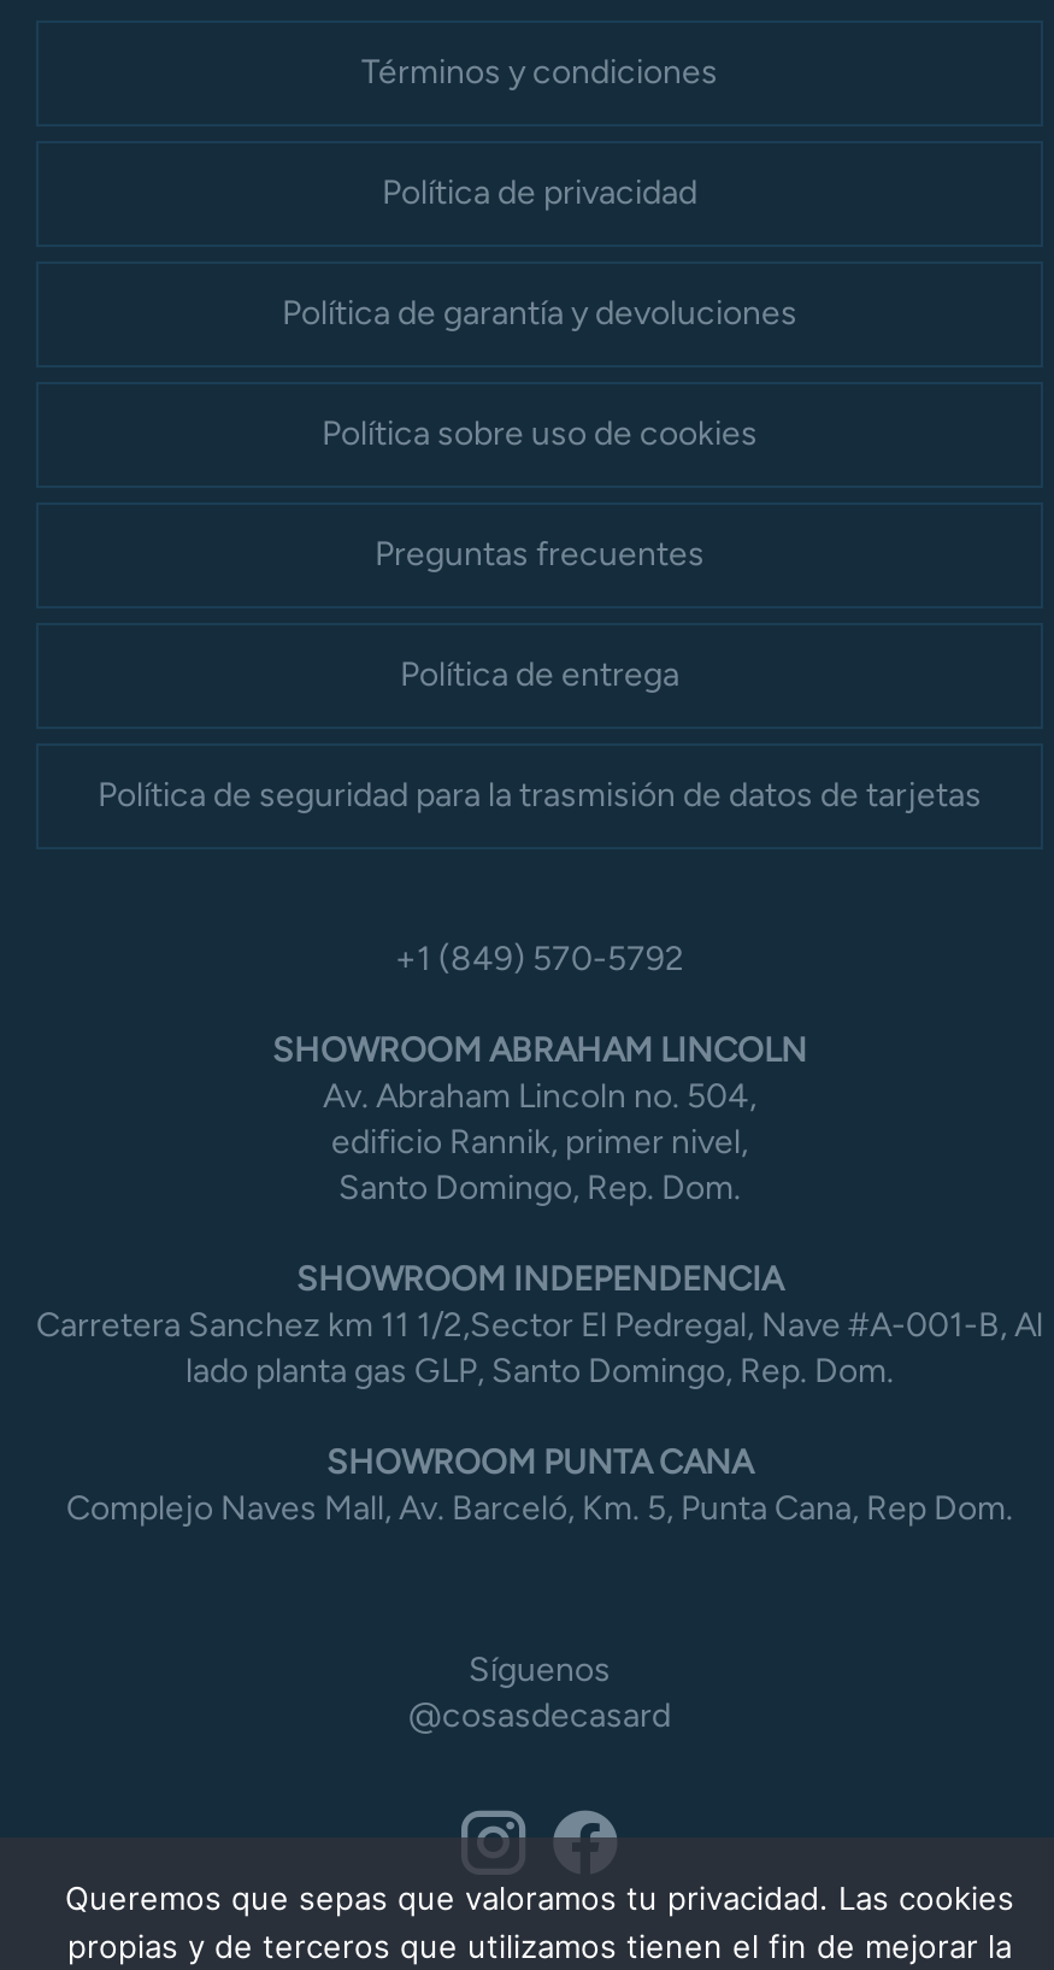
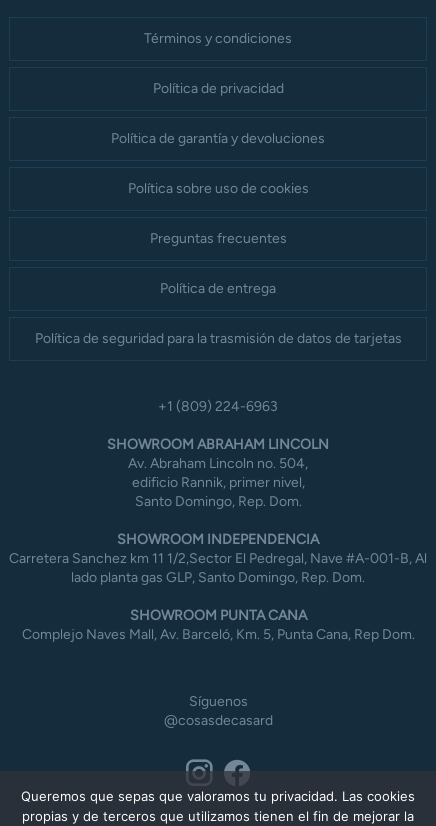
- +1 (849) 570-5792
+ +1 (809) 224-6963
